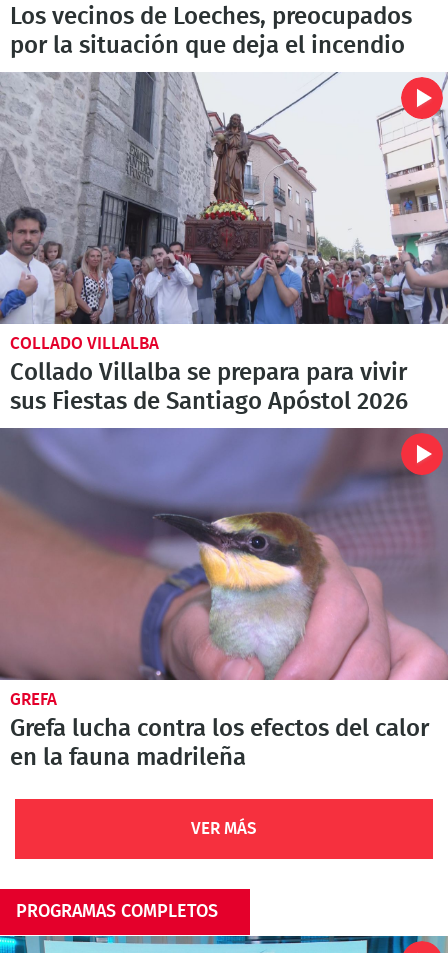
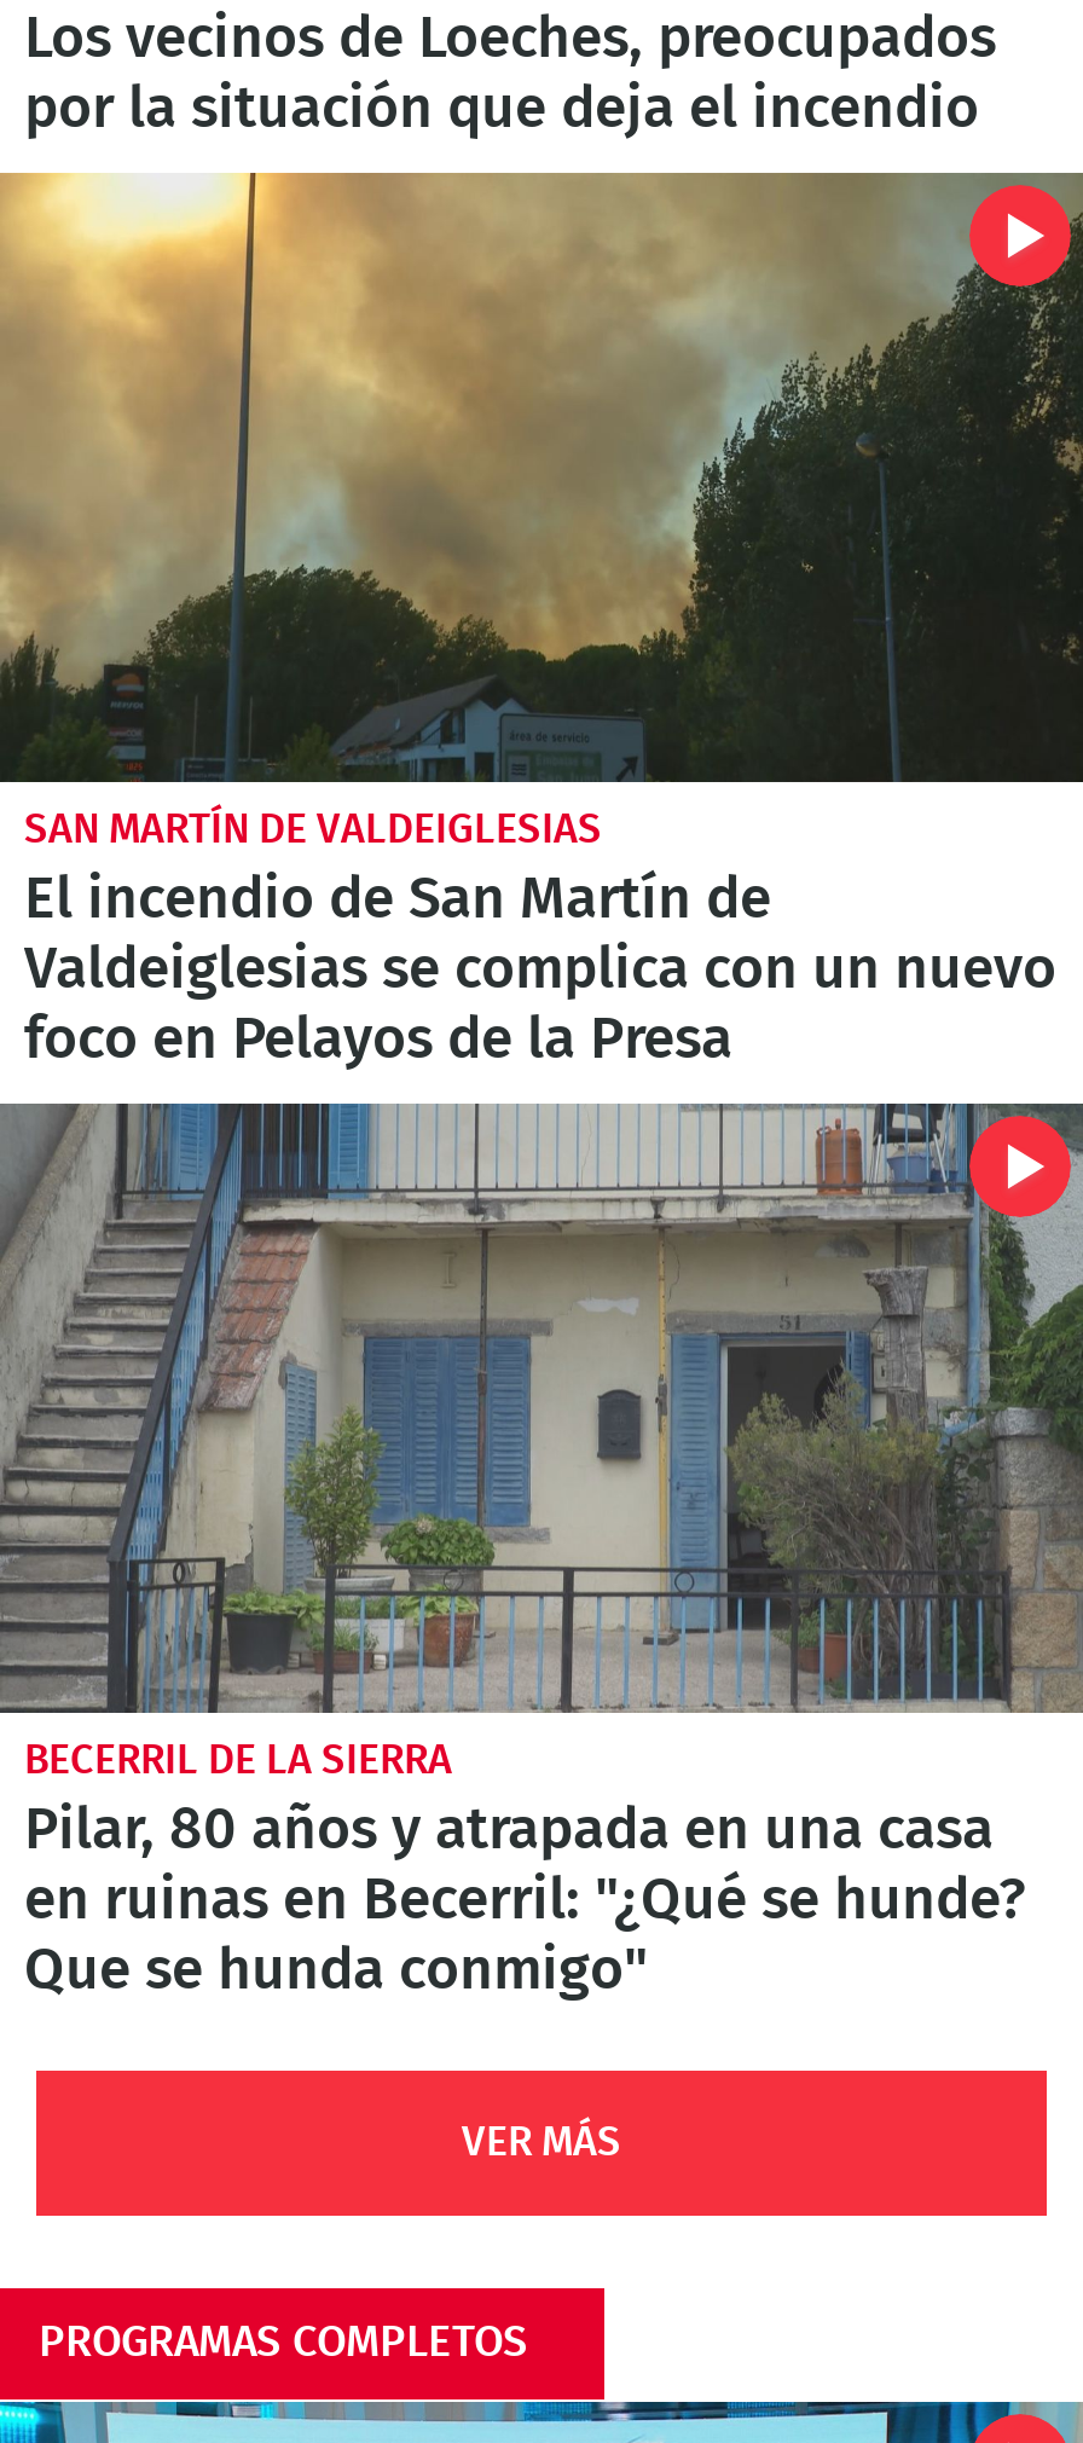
- [image]
- COLLADO VILLALBA
- Collado Villalba se prepara para vivir
- sus Fiestas de Santiago Apóstol 2026
+ [image]
+ SAN MARTÍN DE VALDEIGLESIAS
+ El incendio de San Martín de
+ Valdeiglesias se complica con un nuevo
+ foco en Pelayos de la Presa

- [image]
- GREFA
- Grefa lucha contra los efectos del calor
- en la fauna madrileña
+ [image]
+ BECERRIL DE LA SIERRA
+ Pilar, 80 años y atrapada en una casa
+ en ruinas en Becerril: "¿Qué se hunde?
+ Que se hunda conmigo"
